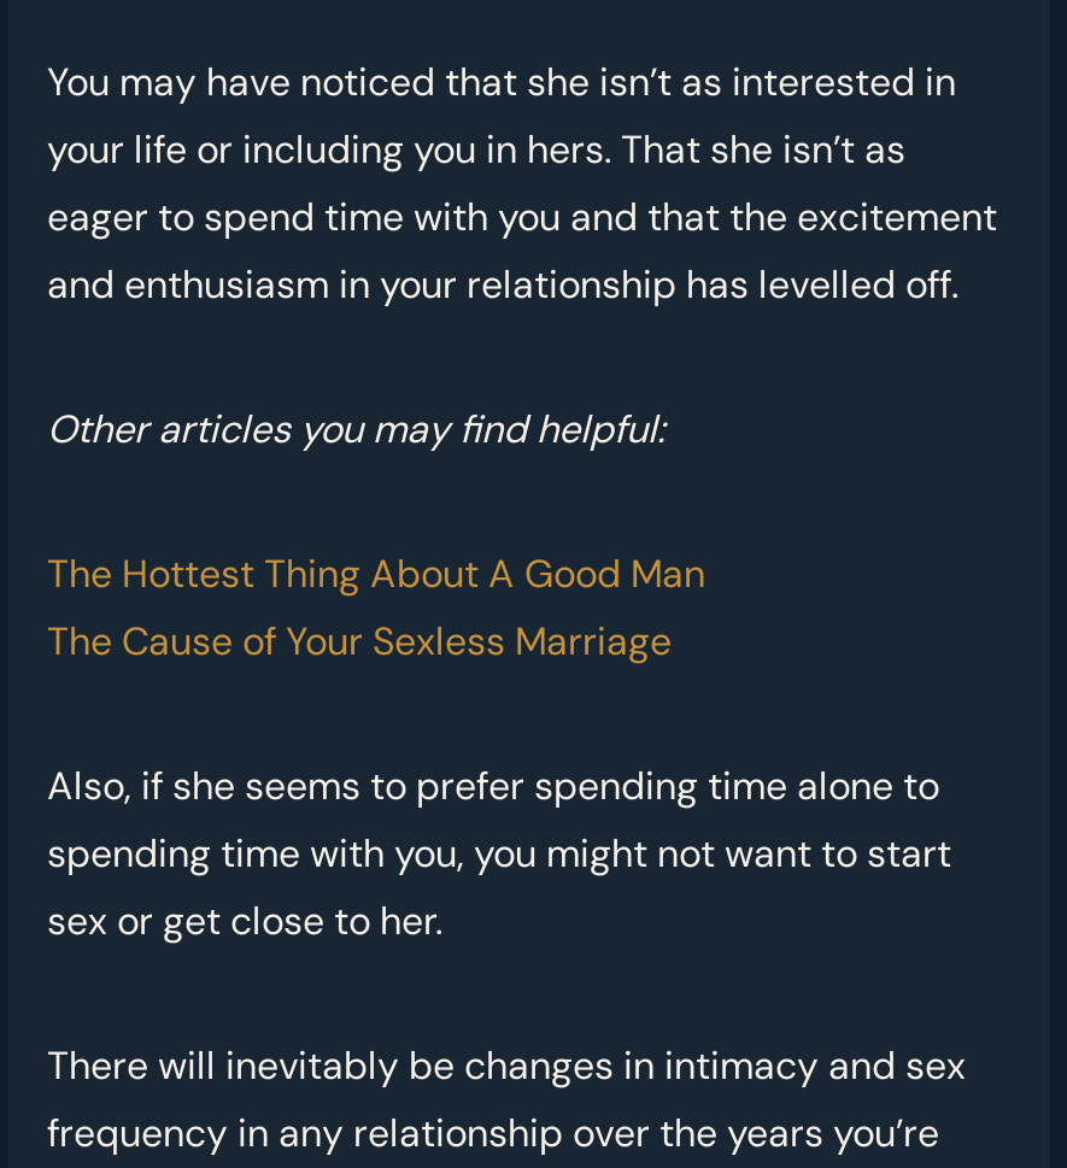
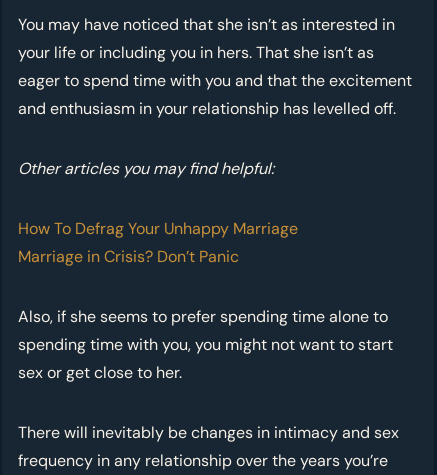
- The Hottest Thing About A Good Man
- The Cause of Your Sexless Marriage
+ How To Defrag Your Unhappy Marriage
+ Marriage in Crisis? Don’t Panic
